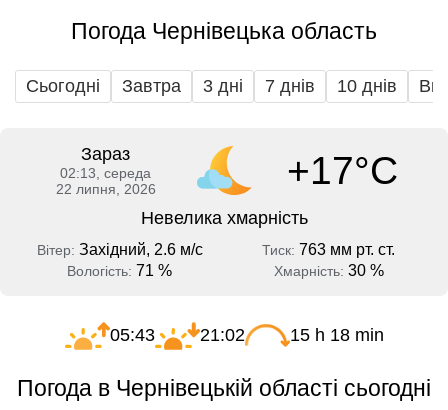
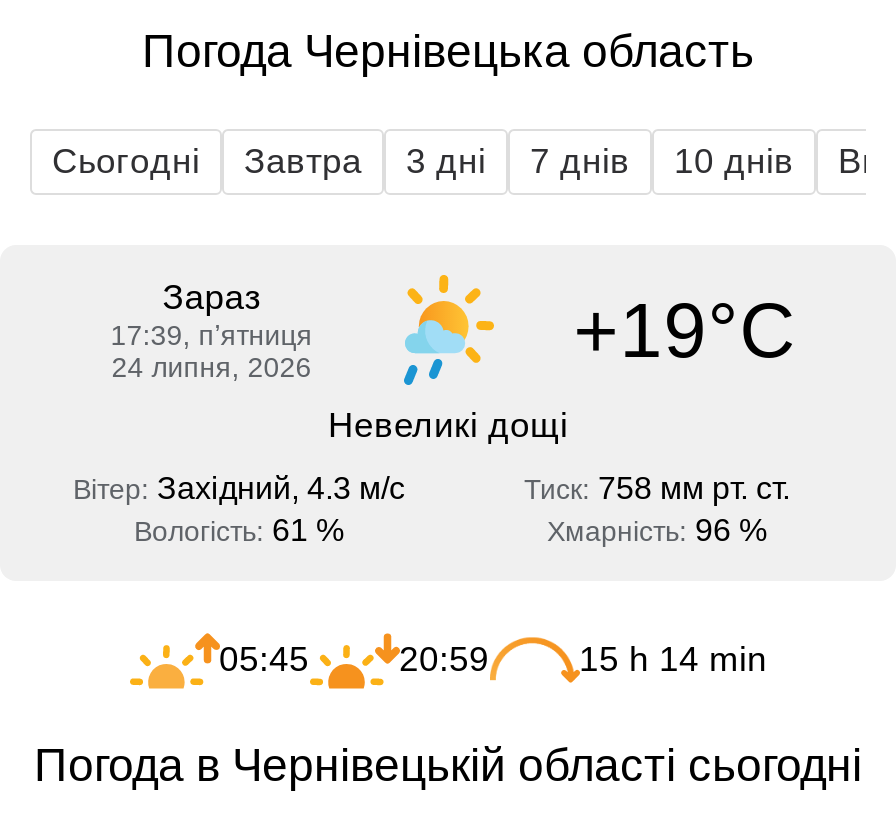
- [image]
- 02:13, середа
- 22 липня, 2026
- +17°C
- Невелика хмарність
+ [image]
+ 17:39, пʼятниця
+ 24 липня, 2026
+ +19°C
+ Невеликі дощі

- Вітер: Західний, 2.6 м/с
- Тиск: 763 мм рт. ст.
- Вологість: 71 %
- Хмарність: 30 %
+ Вітер: Західний, 4.3 м/с
+ Тиск: 758 мм рт. ст.
+ Вологість: 61 %
+ Хмарність: 96 %

- 05:43
- 21:02
- 15 h 18 min
+ 05:45
+ 20:59
+ 15 h 14 min
